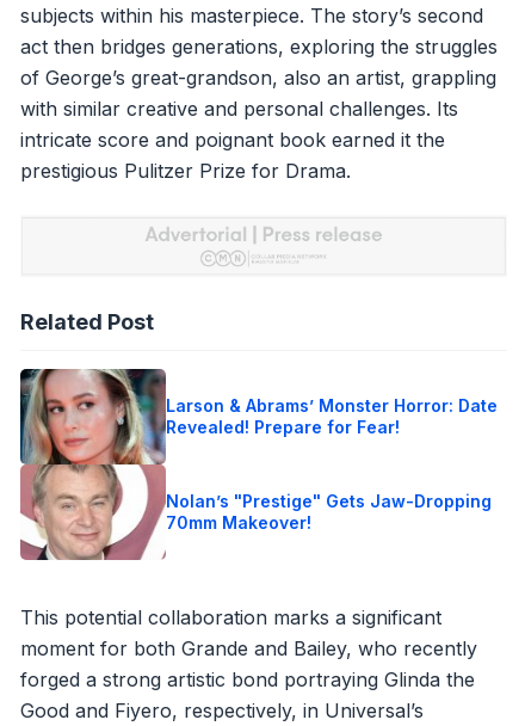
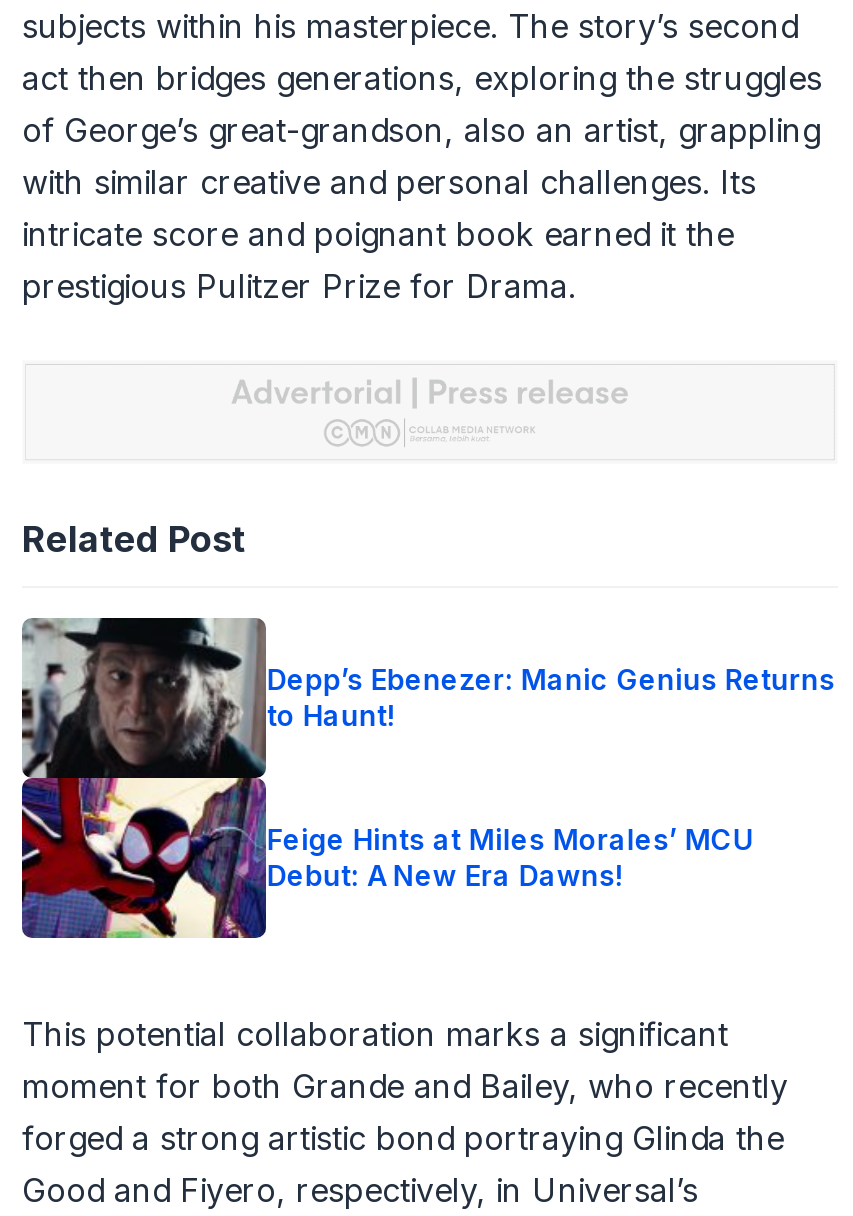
- [image]
- Larson & Abrams’ Monster Horror: Date
- Revealed! Prepare for Fear!
+ [image]
+ Depp’s Ebenezer: Manic Genius Returns
+ to Haunt!

- Nolan’s "Prestige" Gets Jaw-Dropping
- 70mm Makeover!
+ Feige Hints at Miles Morales’ MCU
+ Debut: A New Era Dawns!
